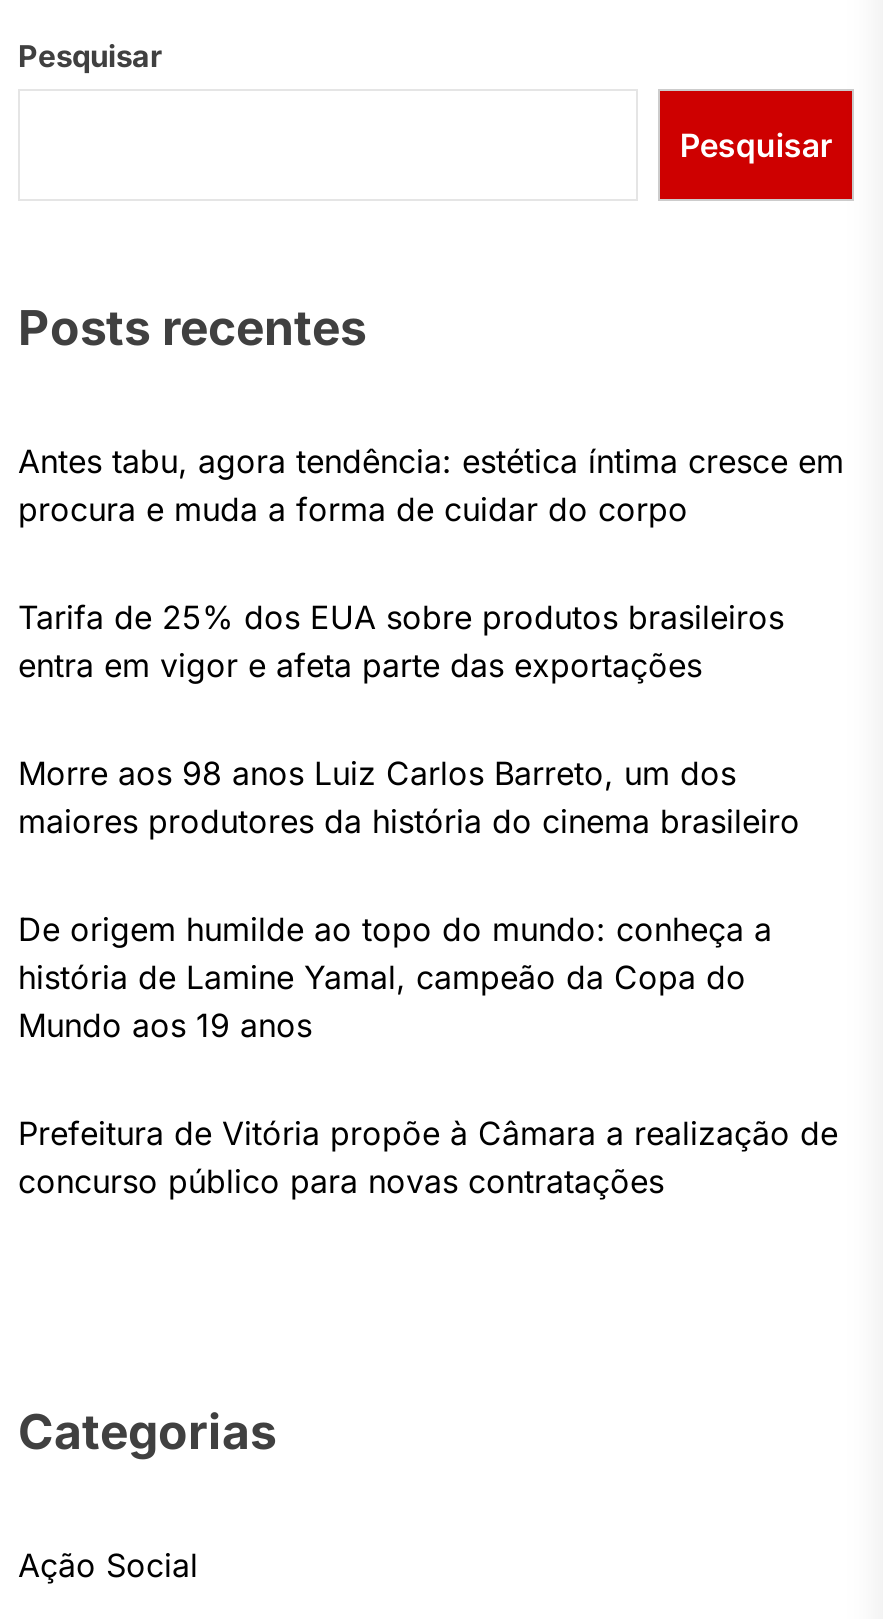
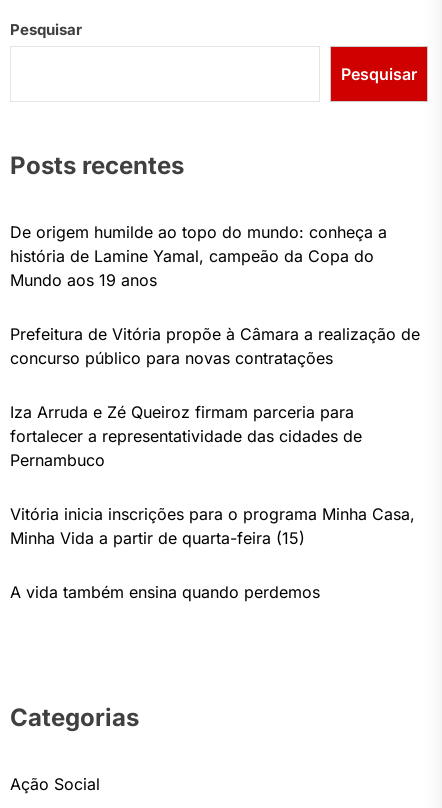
- Antes tabu, agora tendência: estética íntima cresce em
- procura e muda a forma de cuidar do corpo
- Tarifa de 25% dos EUA sobre produtos brasileiros
- entra em vigor e afeta parte das exportações
- Morre aos 98 anos Luiz Carlos Barreto, um dos
- maiores produtores da história do cinema brasileiro

moved up: De origem humilde ao topo do mundo: conheça a | história de Lamine Yamal, campeão da Copa do | Mundo aos 19 anos | Prefeitura de Vitória propõe à Câmara a realização de | concurso público para novas contratações

+ Iza Arruda e Zé Queiroz firmam parceria para
+ fortalecer a representatividade das cidades de
+ Pernambuco
+ Vitória inicia inscrições para o programa Minha Casa,
+ Minha Vida a partir de quarta-feira (15)
+ A vida também ensina quando perdemos
